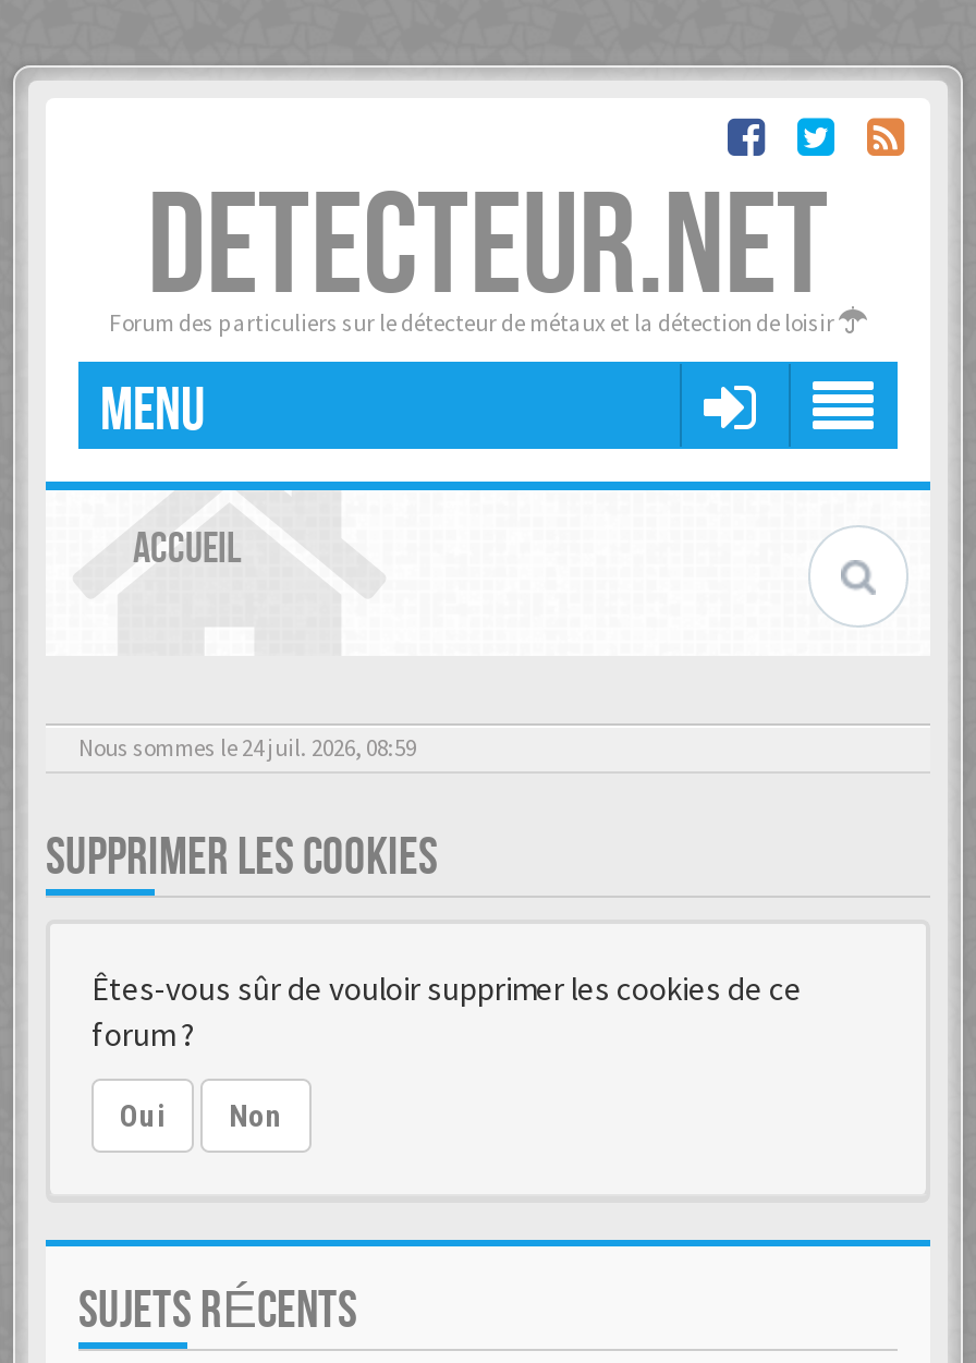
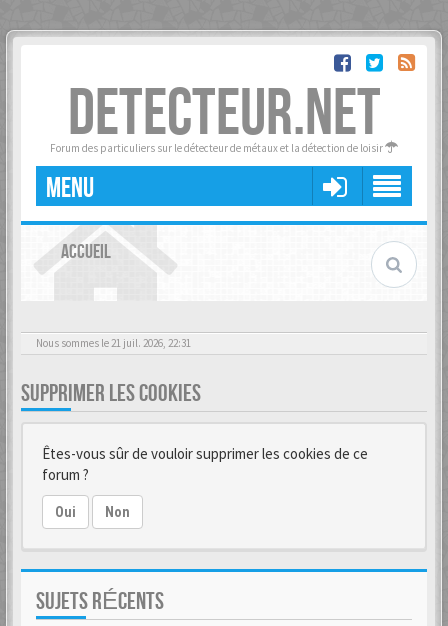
- Nous sommes le 24 juil. 2026, 08:59
+ Nous sommes le 21 juil. 2026, 22:31
